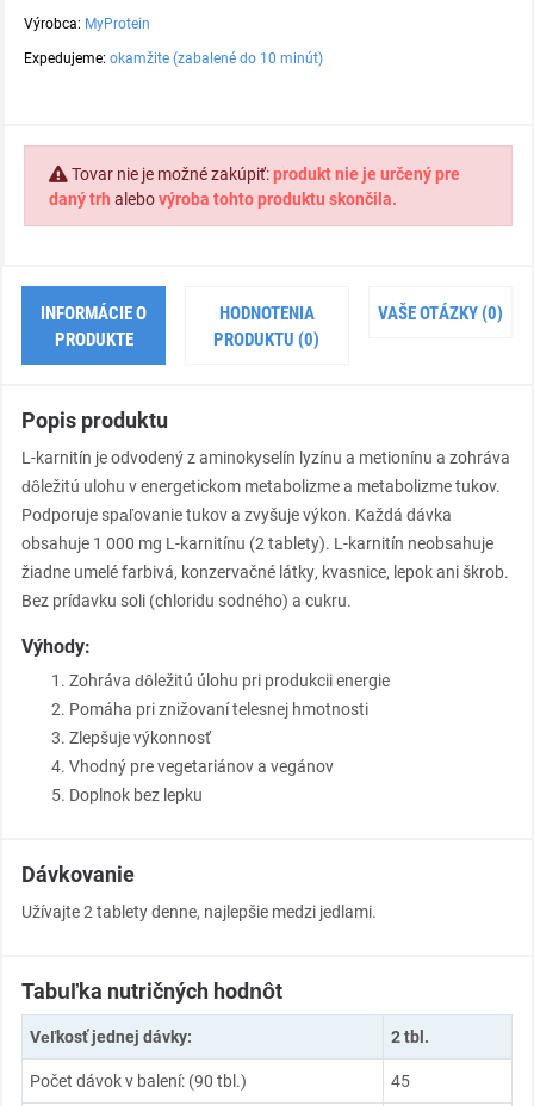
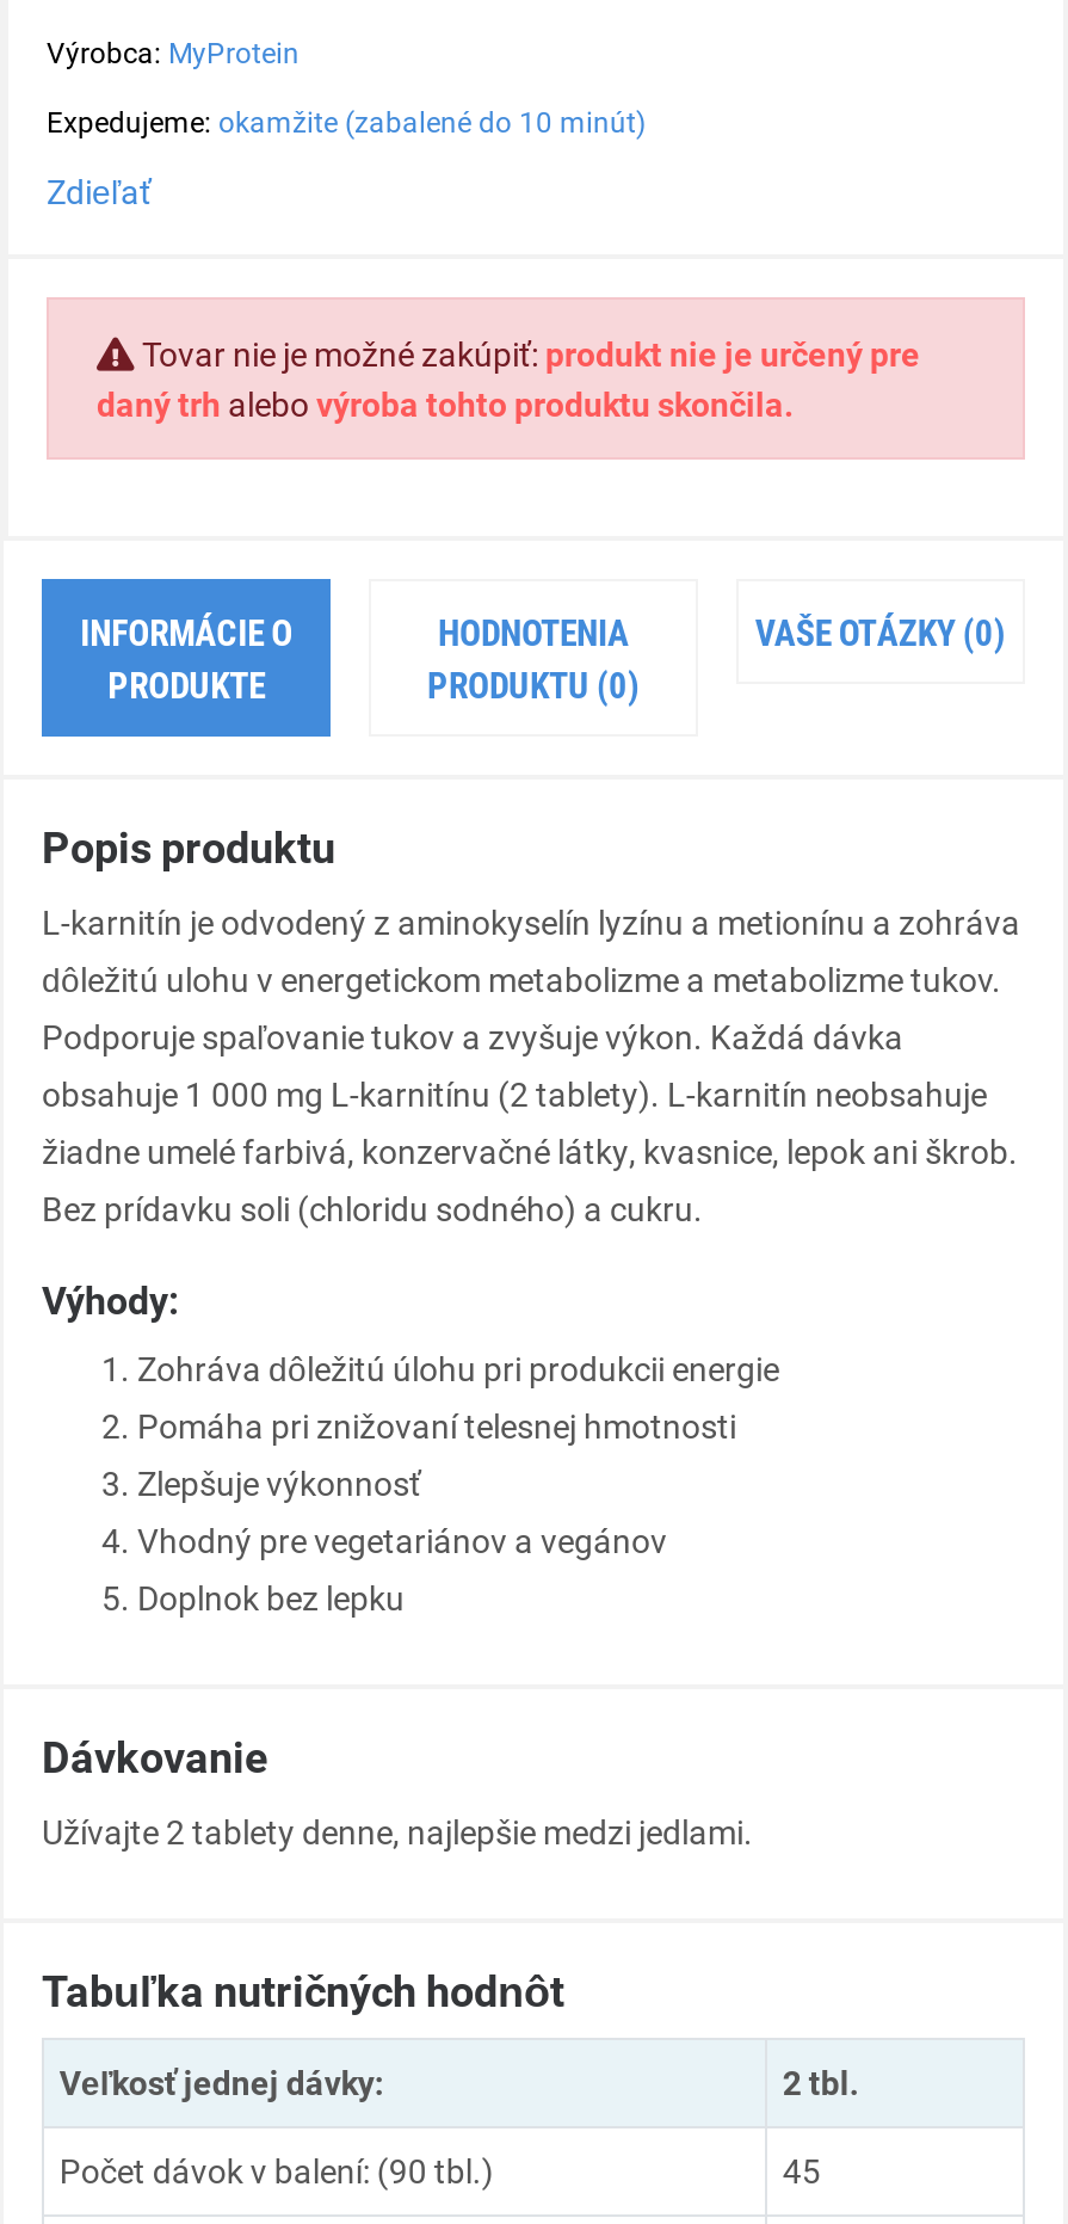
+ Zdieľať
